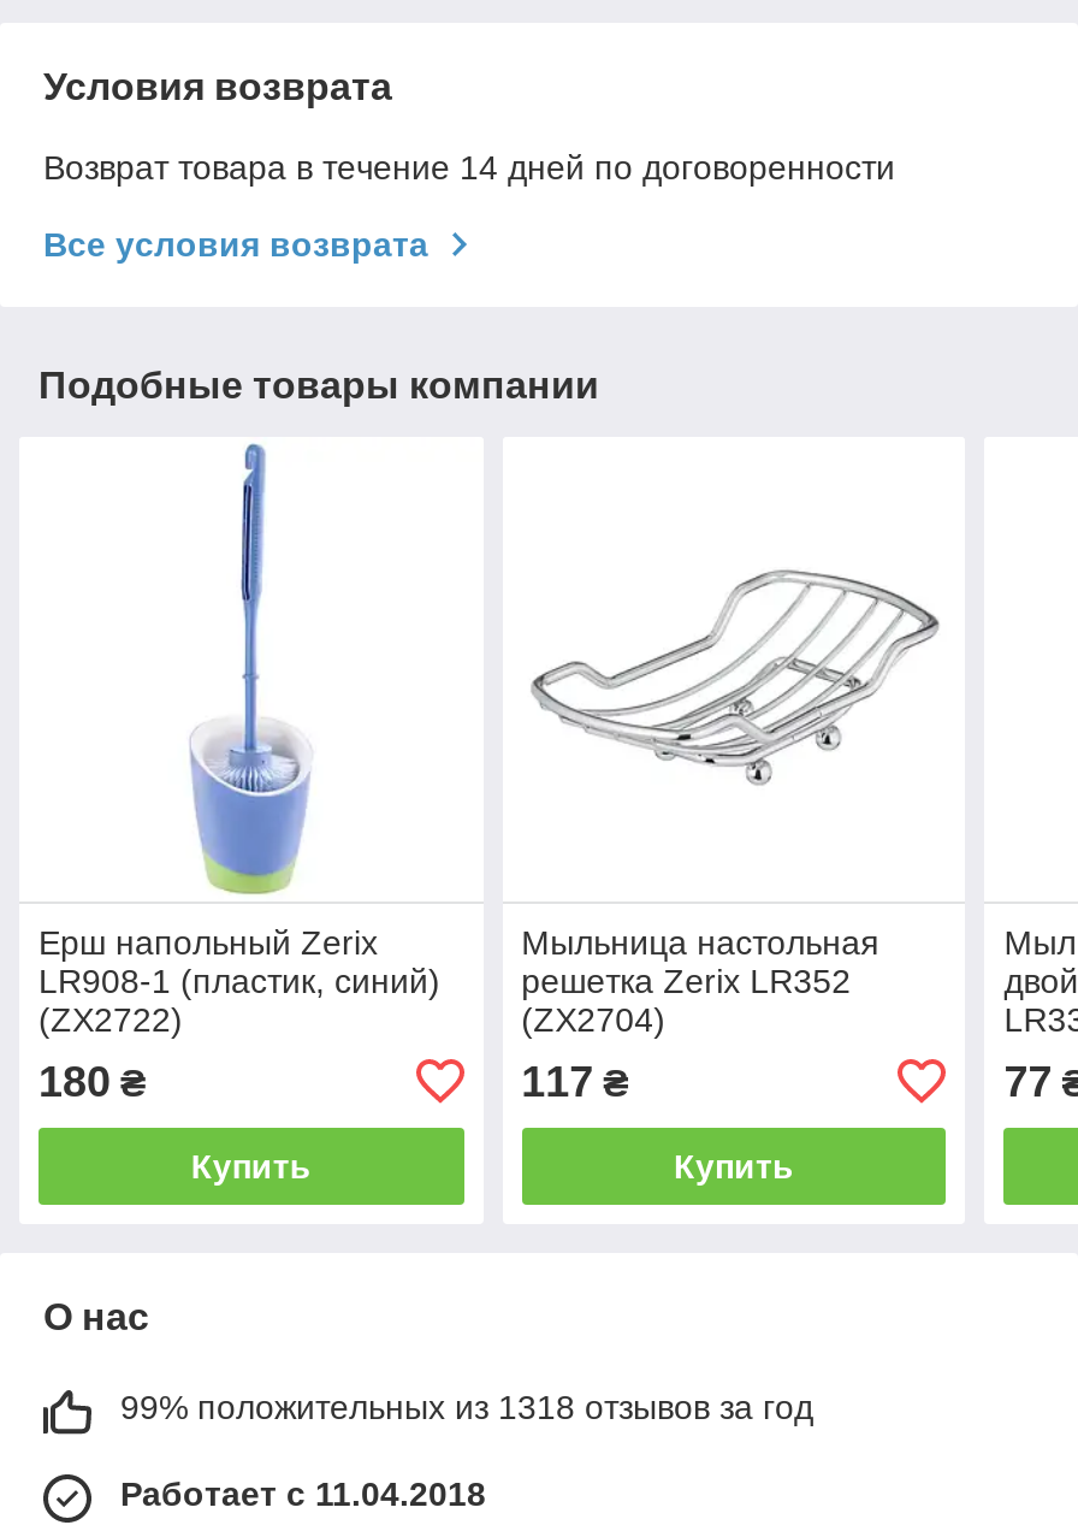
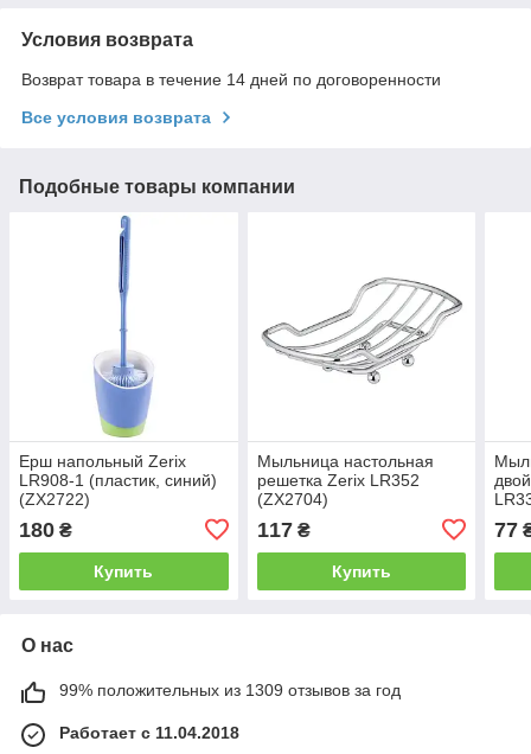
- 99% положительных из 1318 отзывов за год
+ 99% положительных из 1309 отзывов за год
